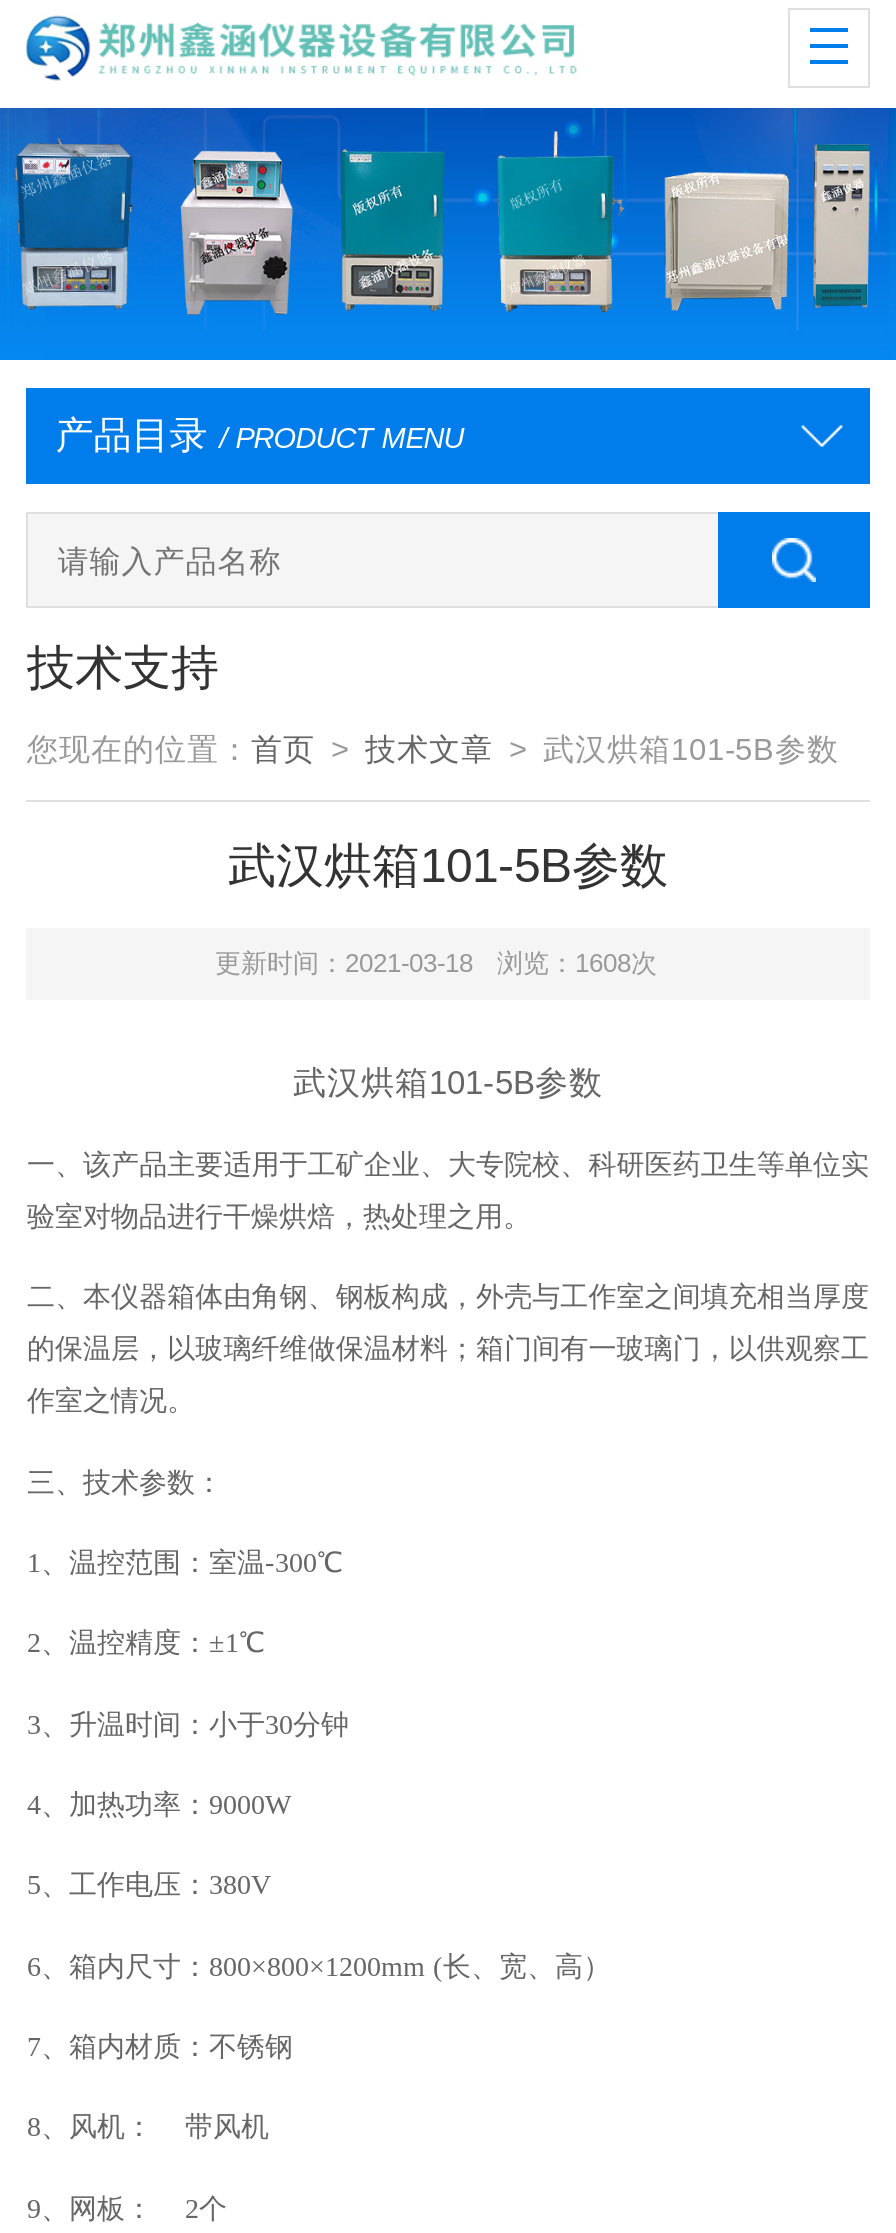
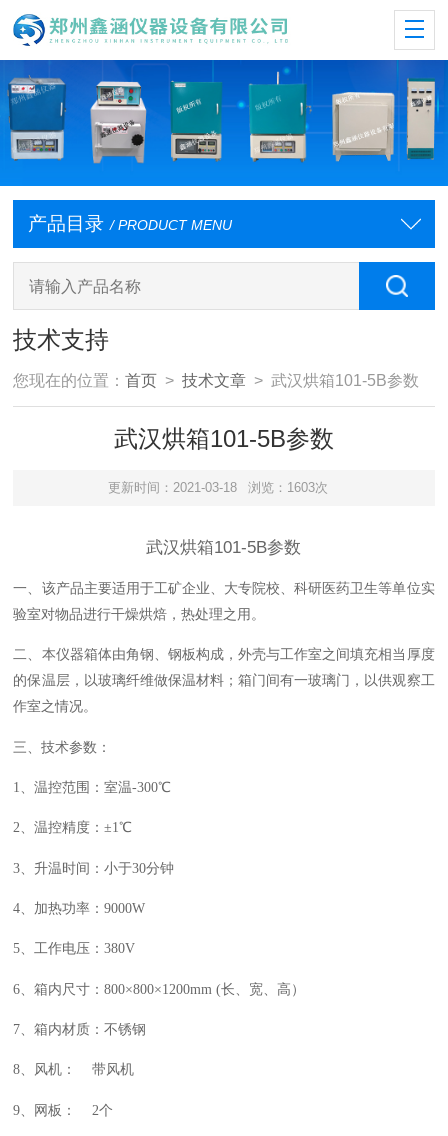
- 更新时间：2021-03-18 浏览：1608次
+ 更新时间：2021-03-18 浏览：1603次
